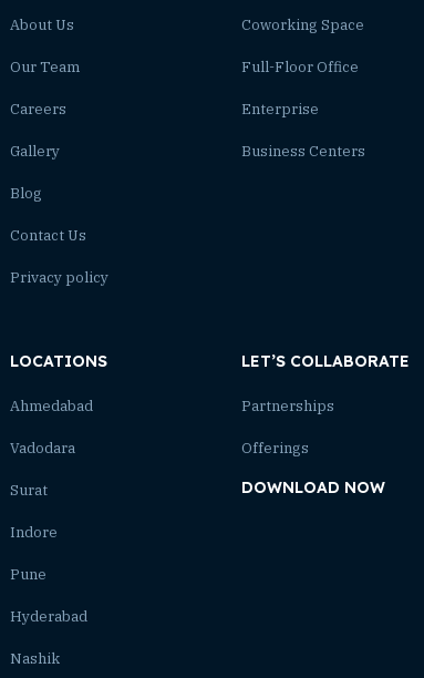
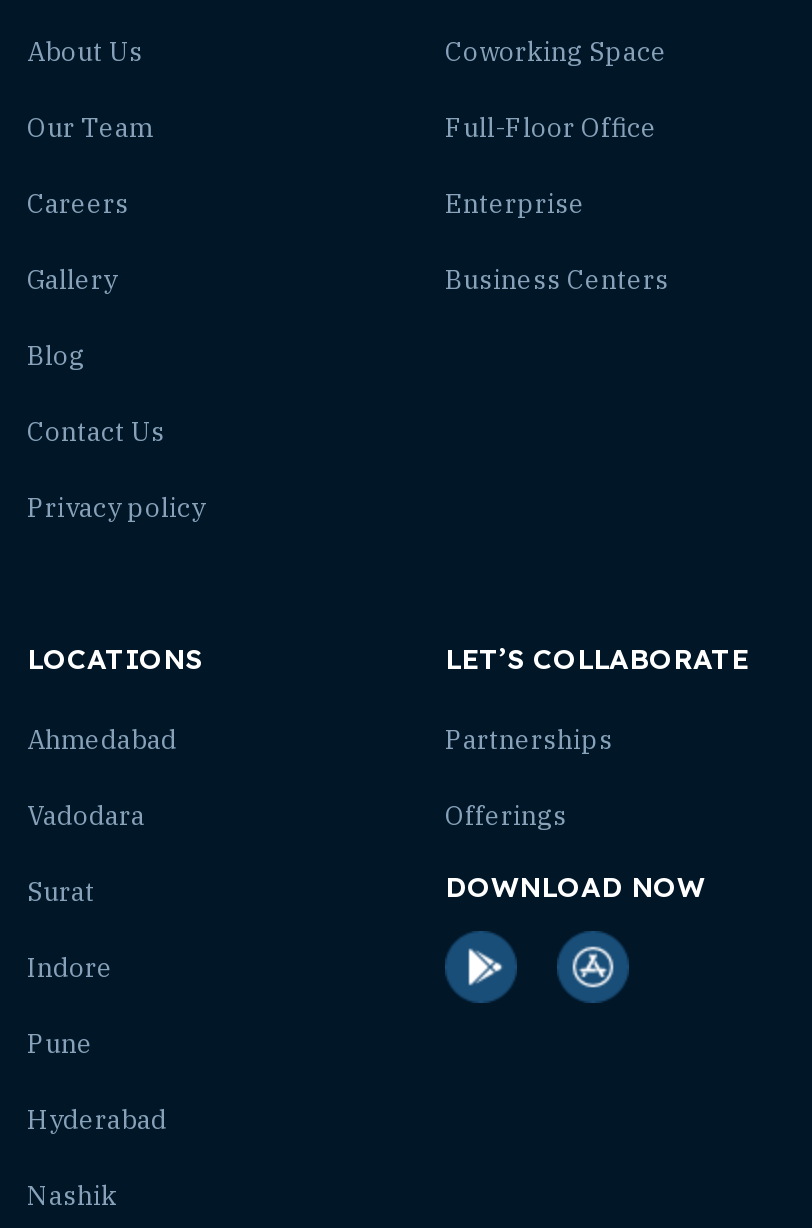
+ [image]

+ [image]
